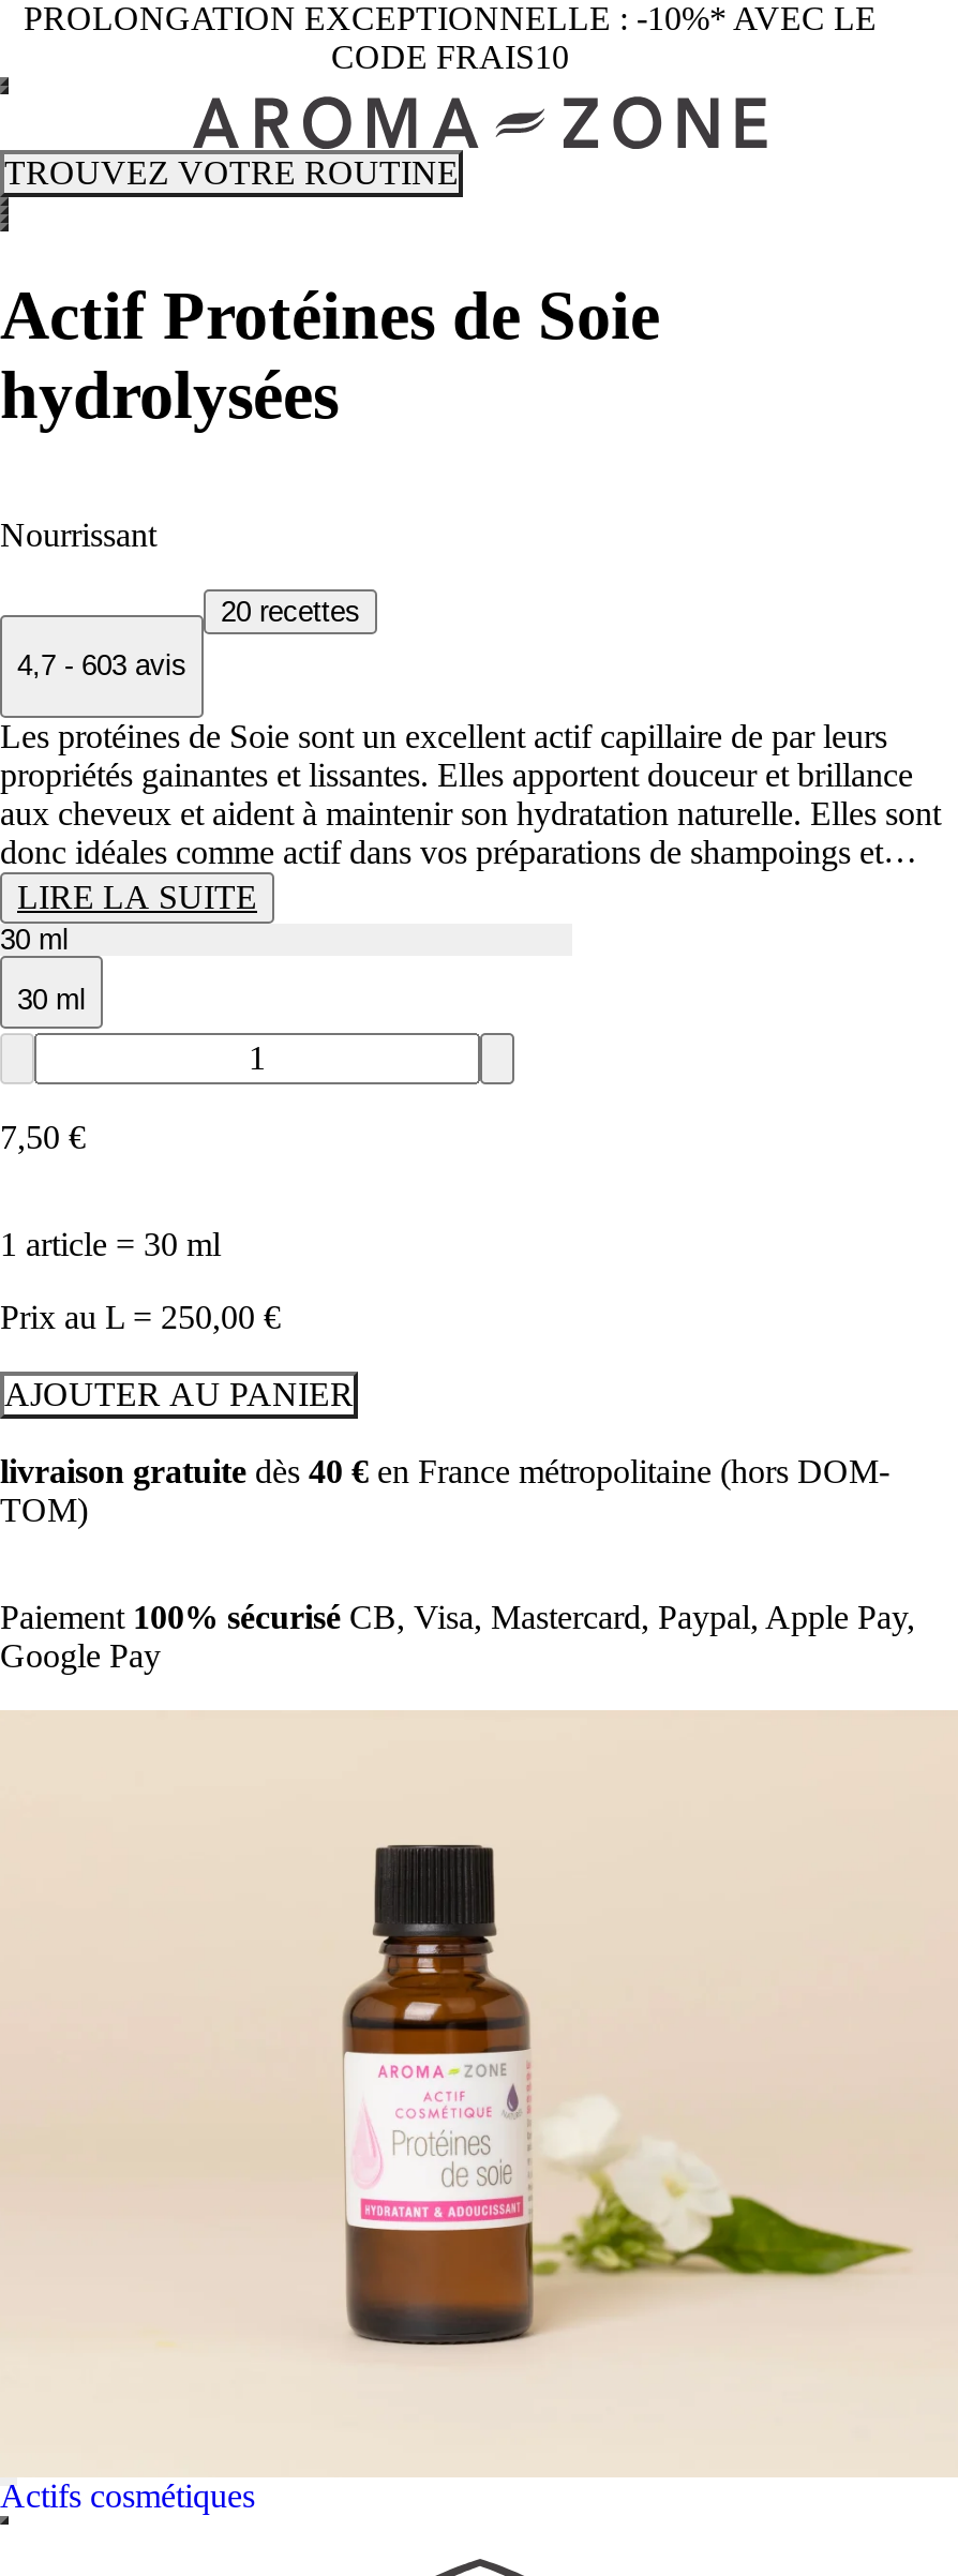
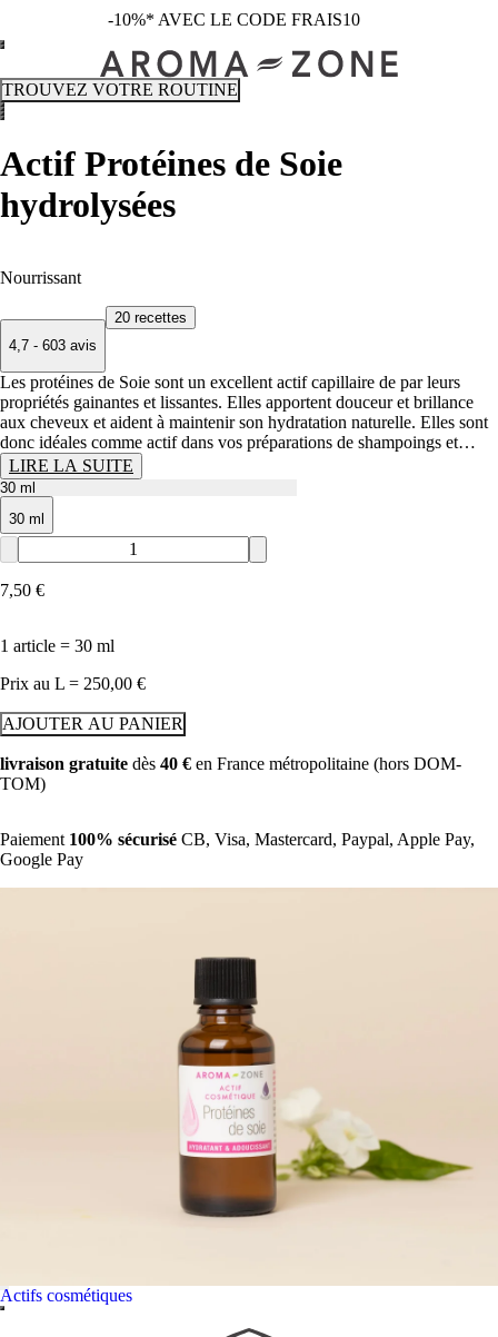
- PROLONGATION EXCEPTIONNELLE : -10%* AVEC LE
- CODE FRAIS10
+ -10%* AVEC LE CODE FRAIS10
